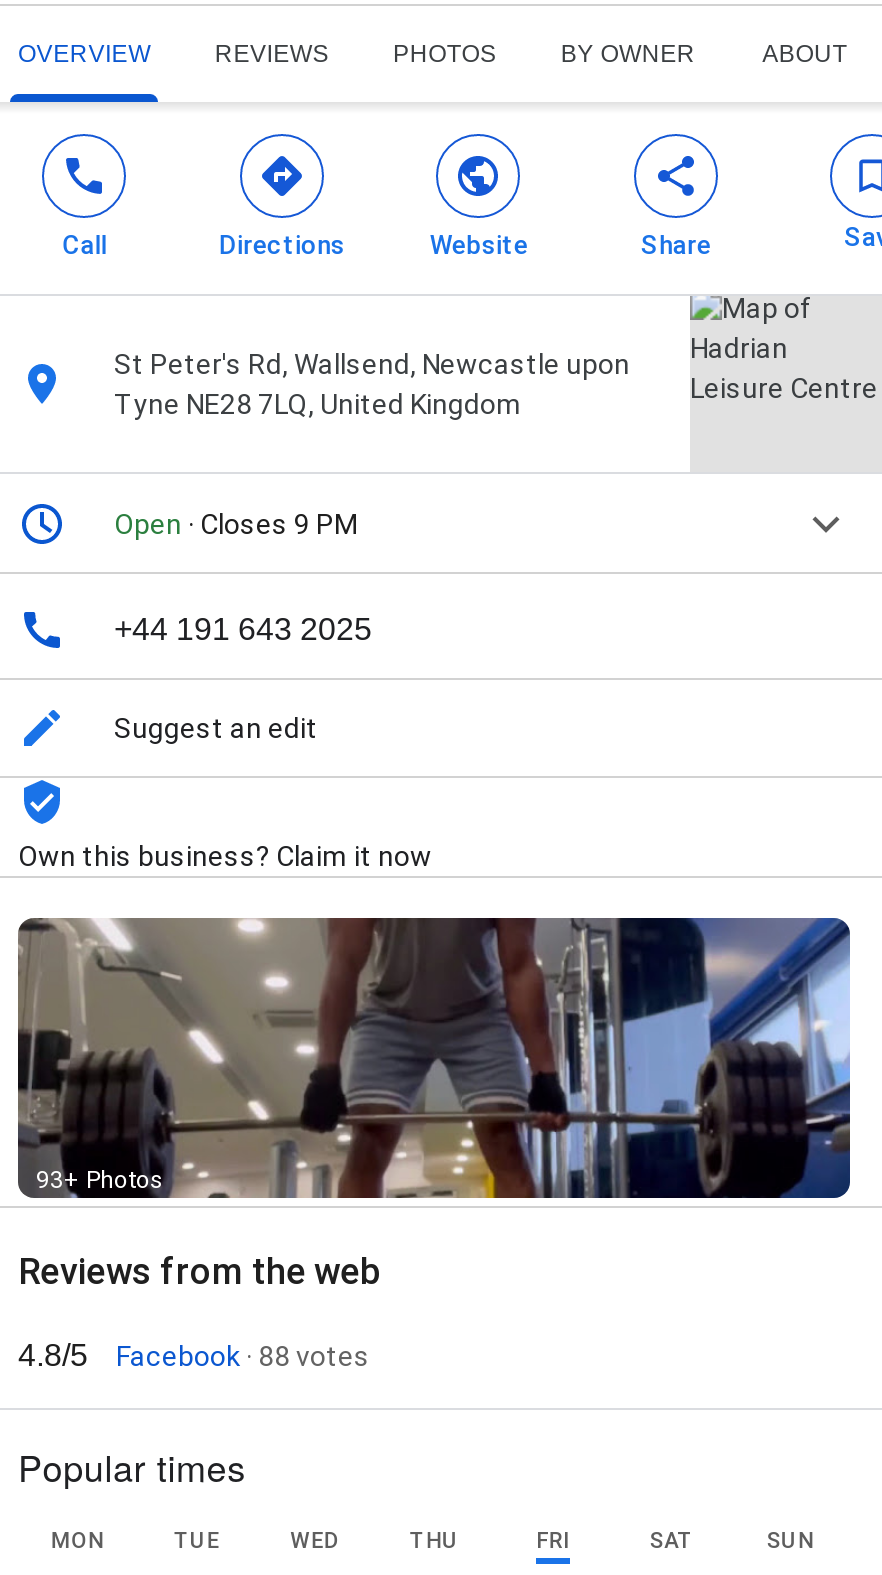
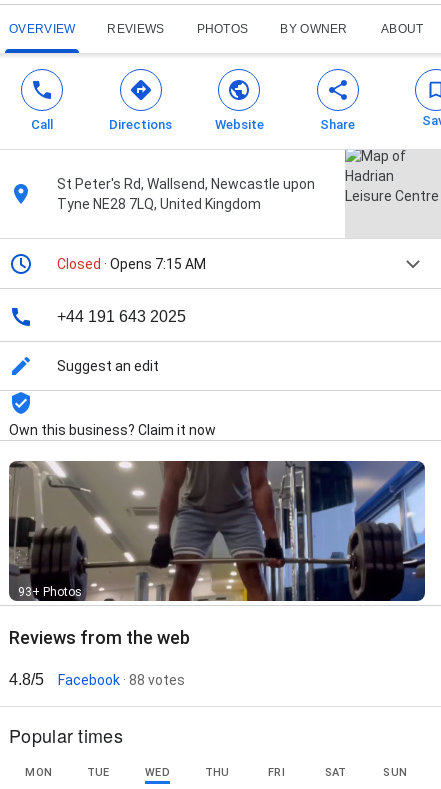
- Open · Closes 9 PM
+ Closed · Opens 7:15 AM
